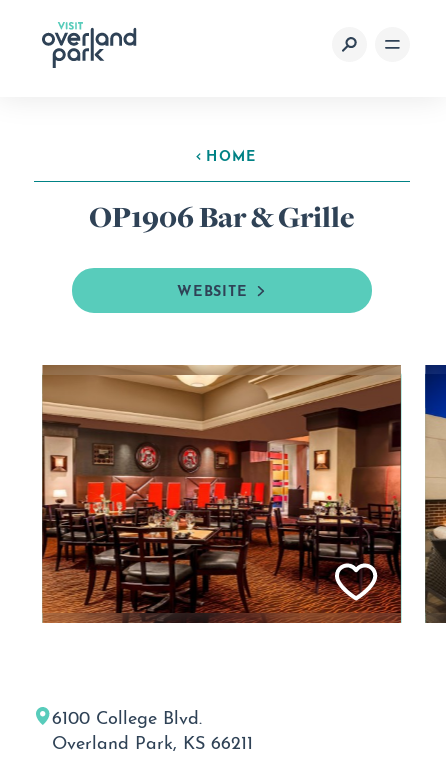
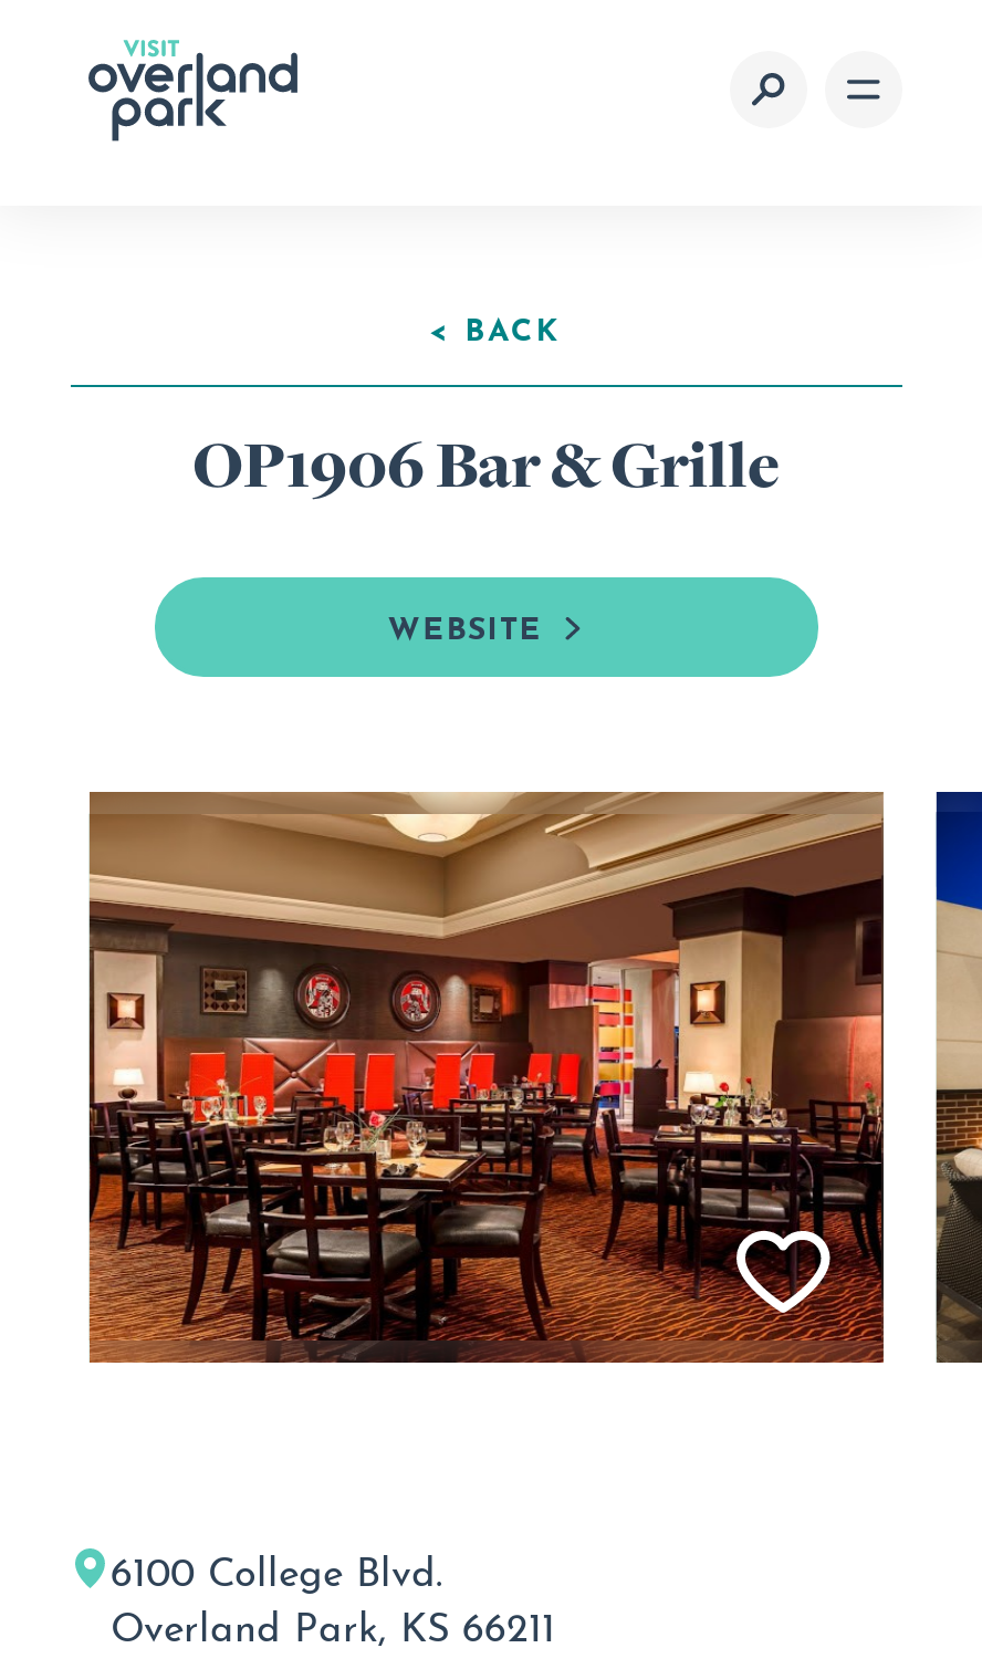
- HOME
+ < BACK
